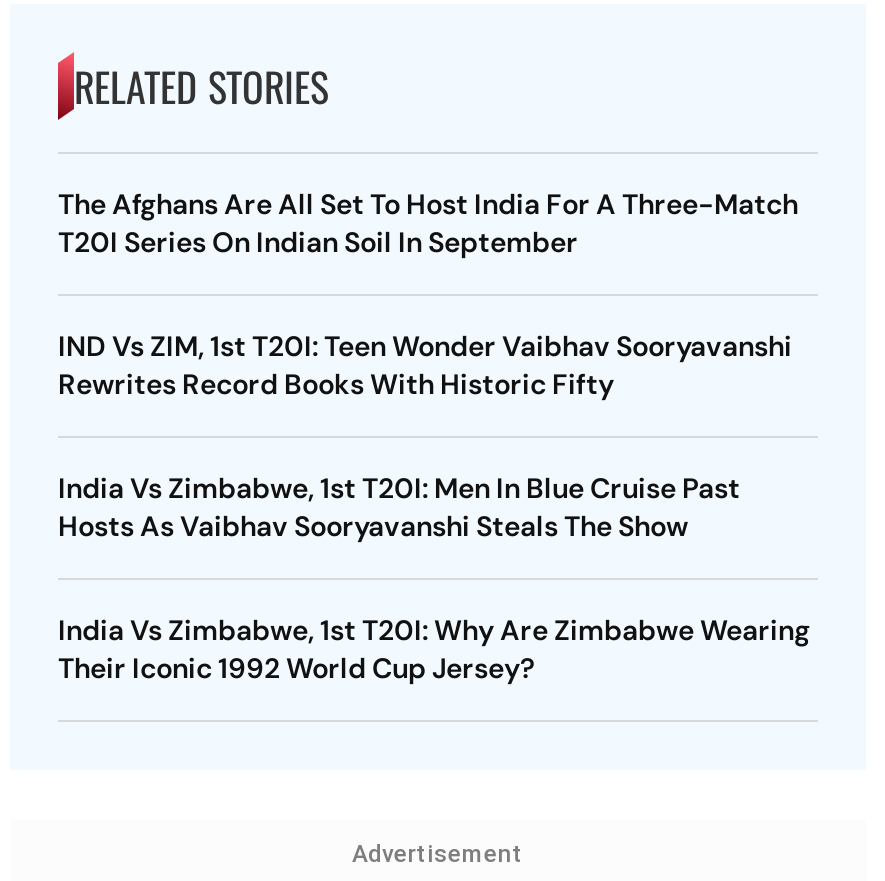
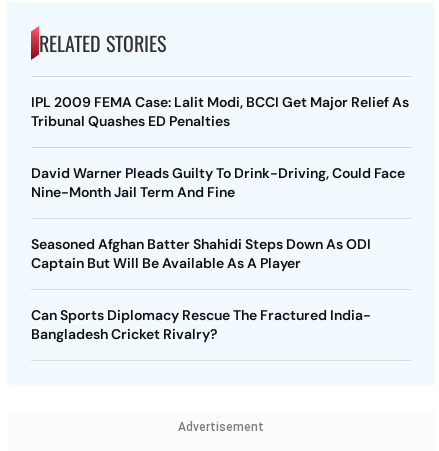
- The Afghans Are All Set To Host India For A Three-Match
- T20I Series On Indian Soil In September
+ IPL 2009 FEMA Case: Lalit Modi, BCCI Get Major Relief As
+ Tribunal Quashes ED Penalties

- IND Vs ZIM, 1st T20I: Teen Wonder Vaibhav Sooryavanshi
- Rewrites Record Books With Historic Fifty
+ David Warner Pleads Guilty To Drink-Driving, Could Face
+ Nine-Month Jail Term And Fine

- India Vs Zimbabwe, 1st T20I: Men In Blue Cruise Past
- Hosts As Vaibhav Sooryavanshi Steals The Show
+ Seasoned Afghan Batter Shahidi Steps Down As ODI
+ Captain But Will Be Available As A Player

- India Vs Zimbabwe, 1st T20I: Why Are Zimbabwe Wearing
- Their Iconic 1992 World Cup Jersey?
+ Can Sports Diplomacy Rescue The Fractured India-
+ Bangladesh Cricket Rivalry?
